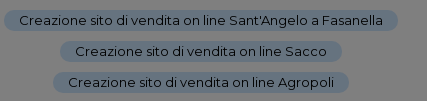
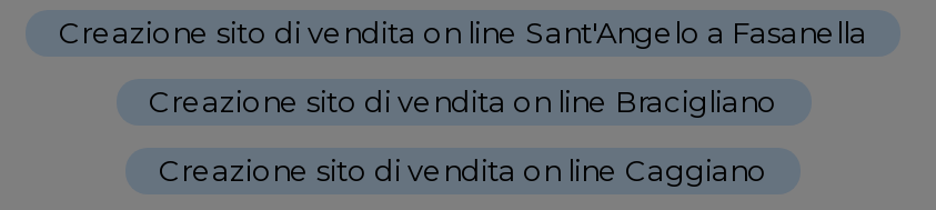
- Creazione sito di vendita on line Sacco
+ Creazione sito di vendita on line Bracigliano

- Creazione sito di vendita on line Agropoli
+ Creazione sito di vendita on line Caggiano
